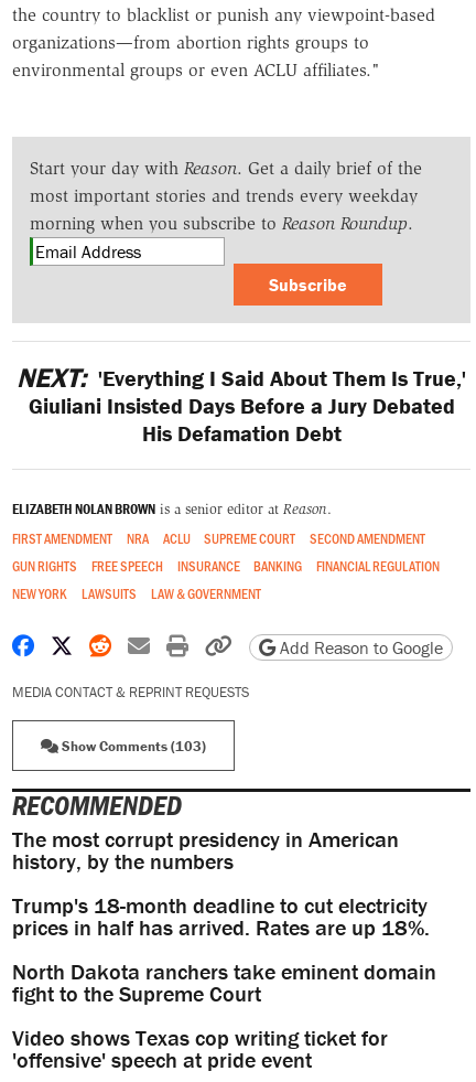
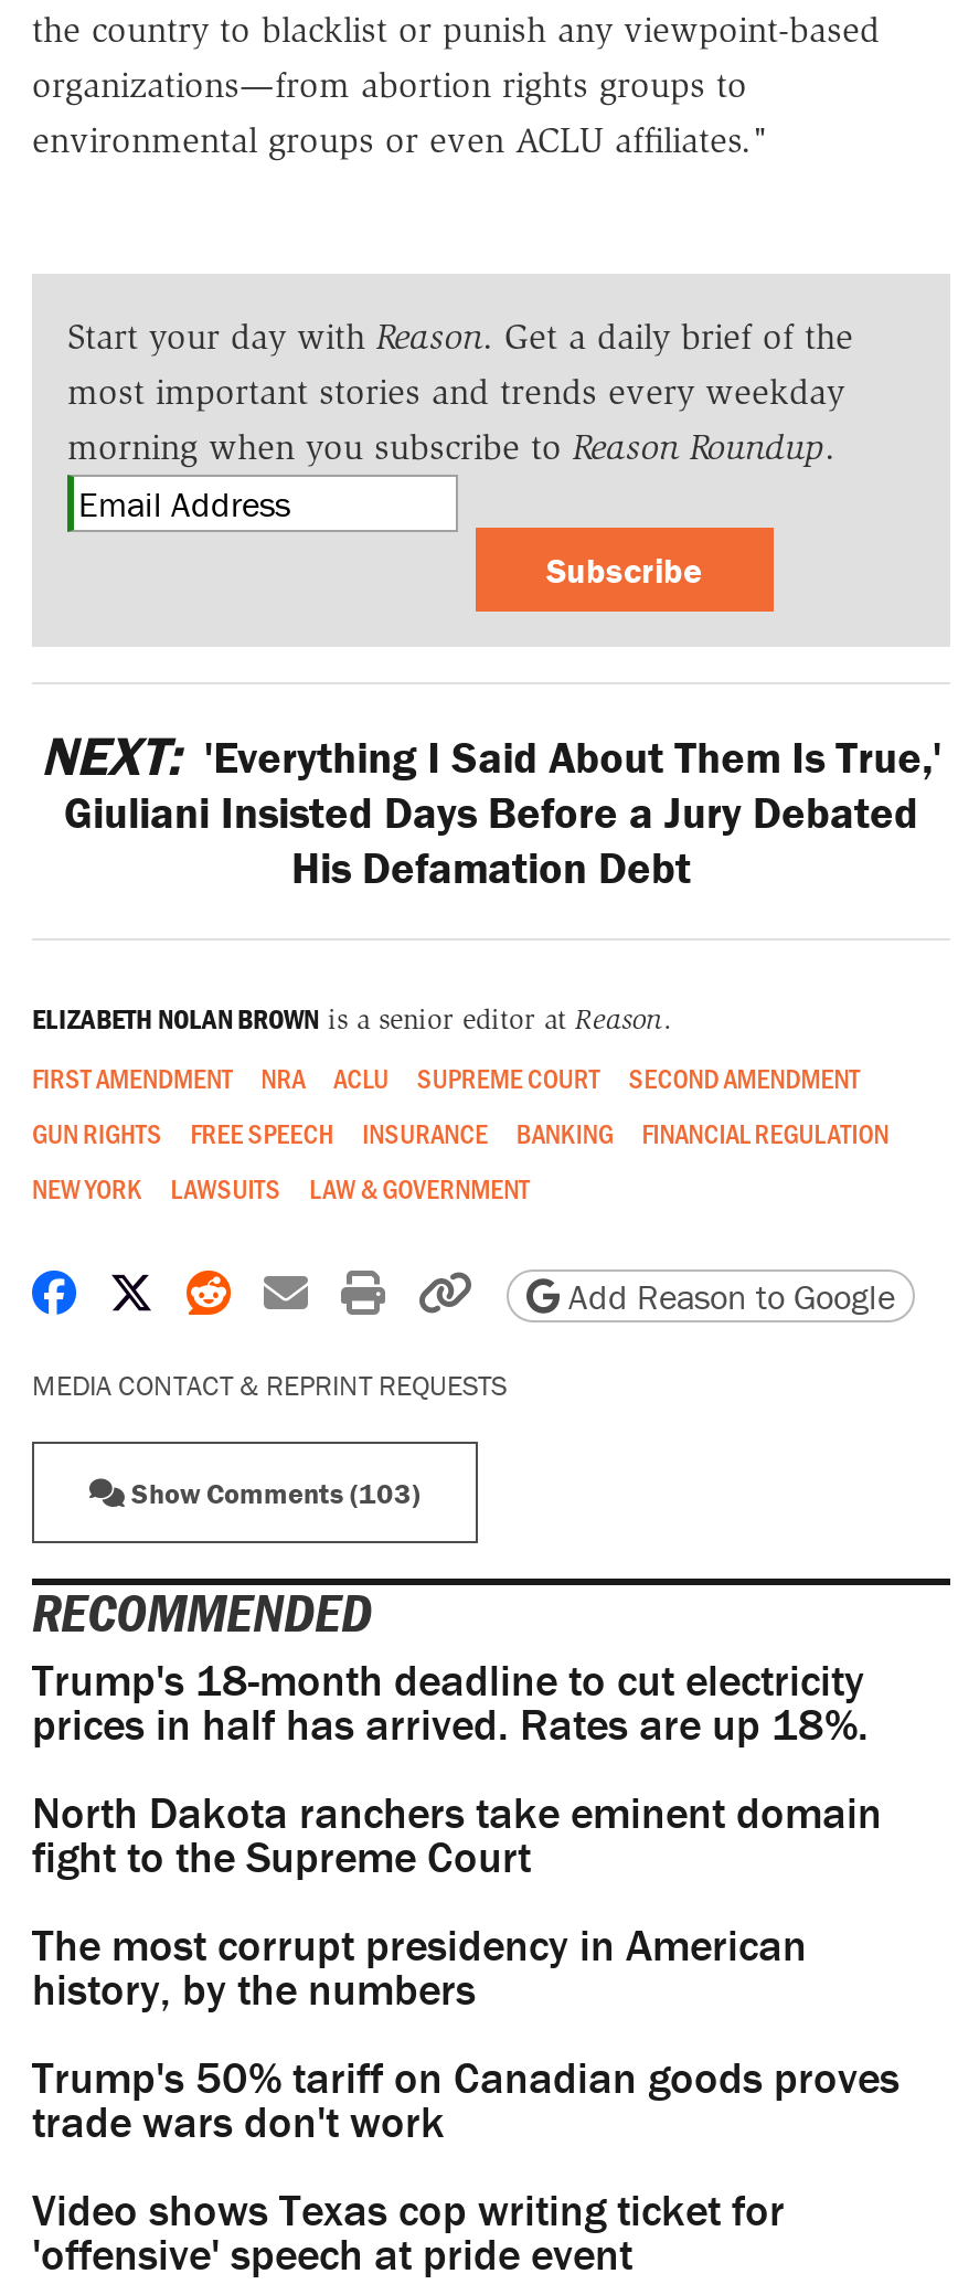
moved down: The most corrupt presidency in American | history, by the numbers

moved up: Trump's 18-month deadline to cut electricity | prices in half has arrived. Rates are up 18%. | North Dakota ranchers take eminent domain | fight to the Supreme Court

+ Trump's 50% tariff on Canadian goods proves
+ trade wars don't work
